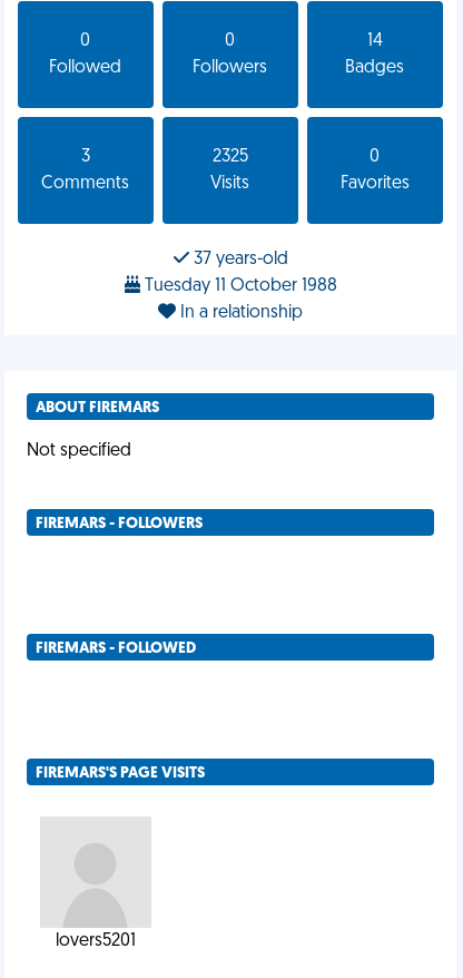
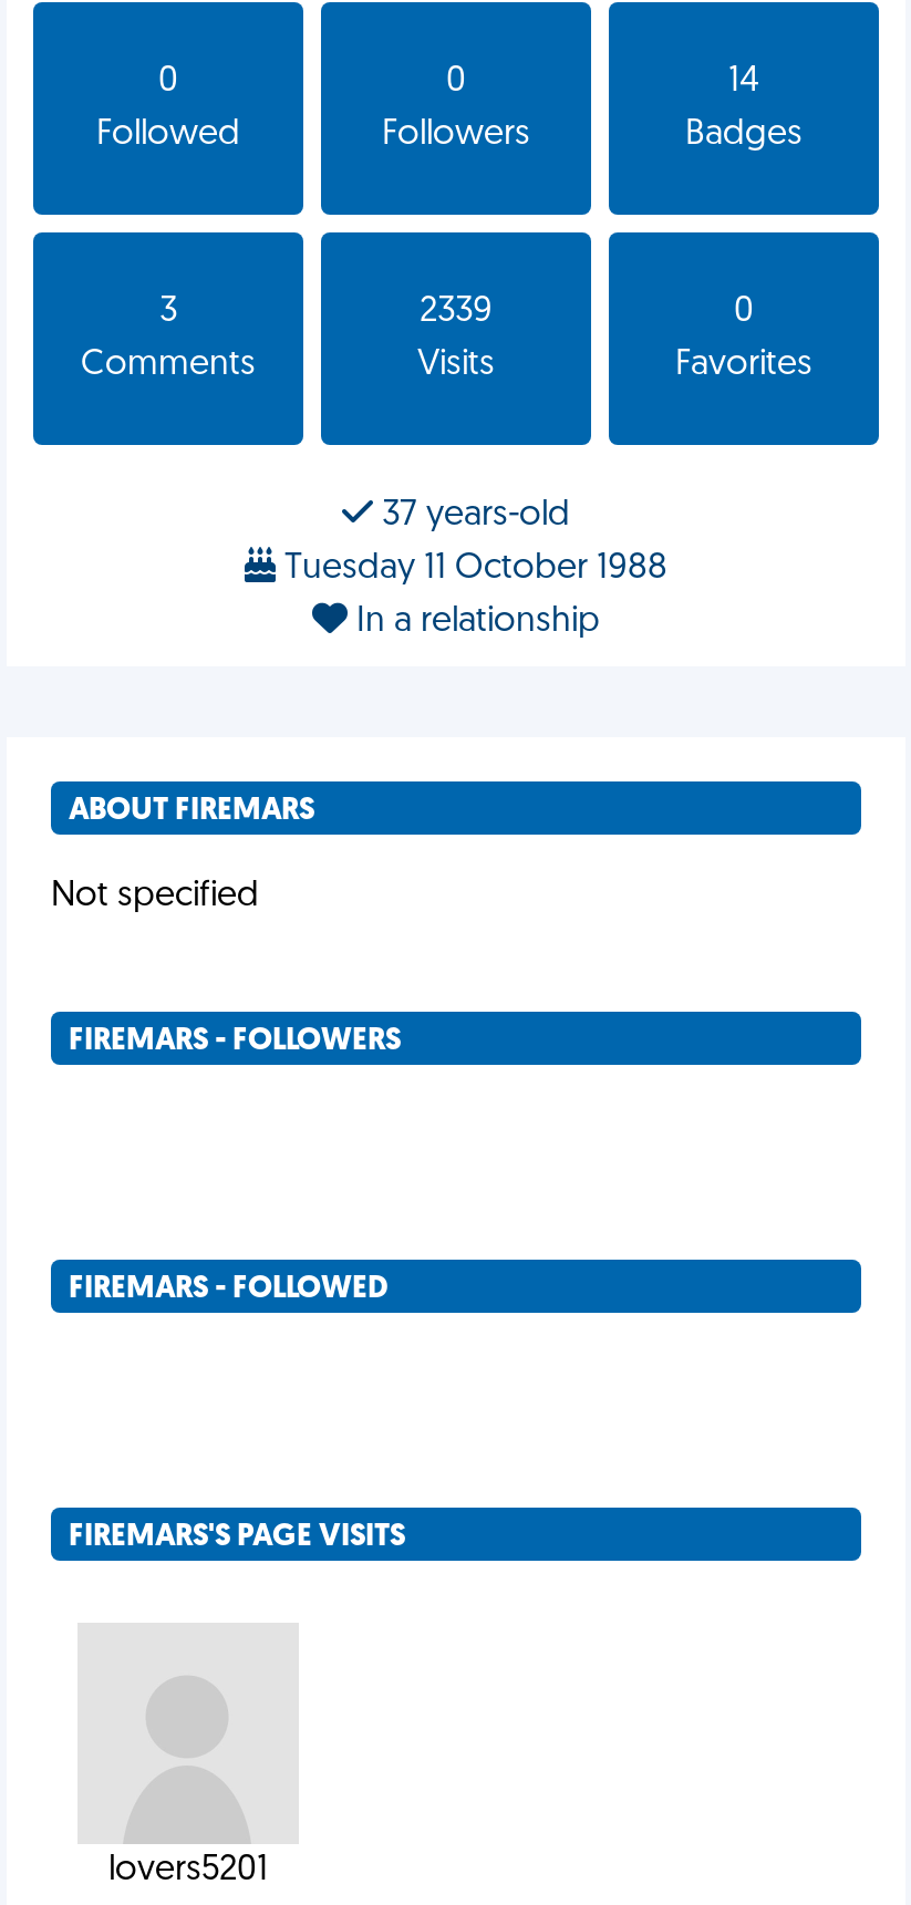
- 2325
+ 2339
